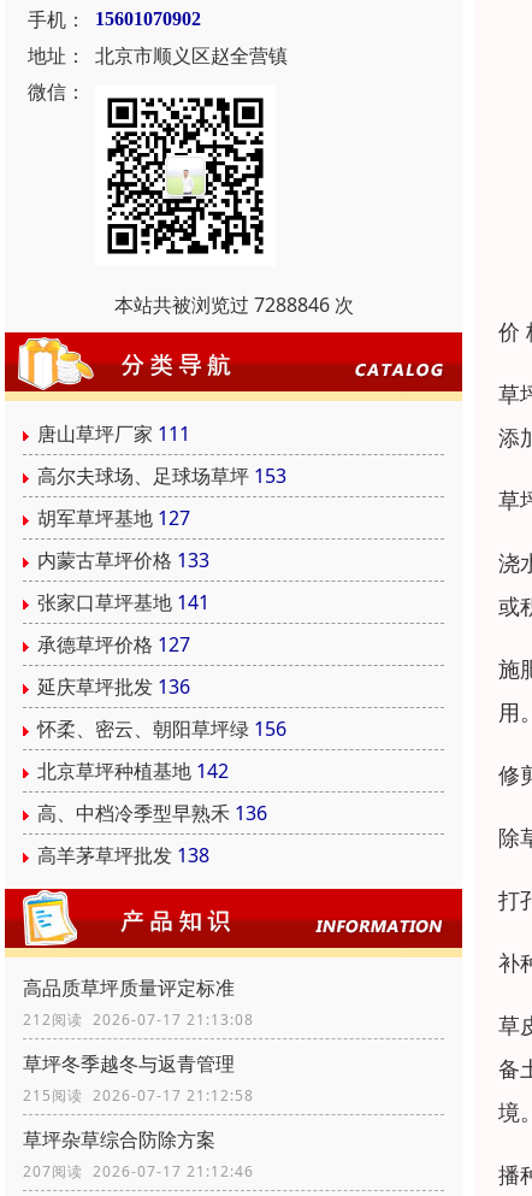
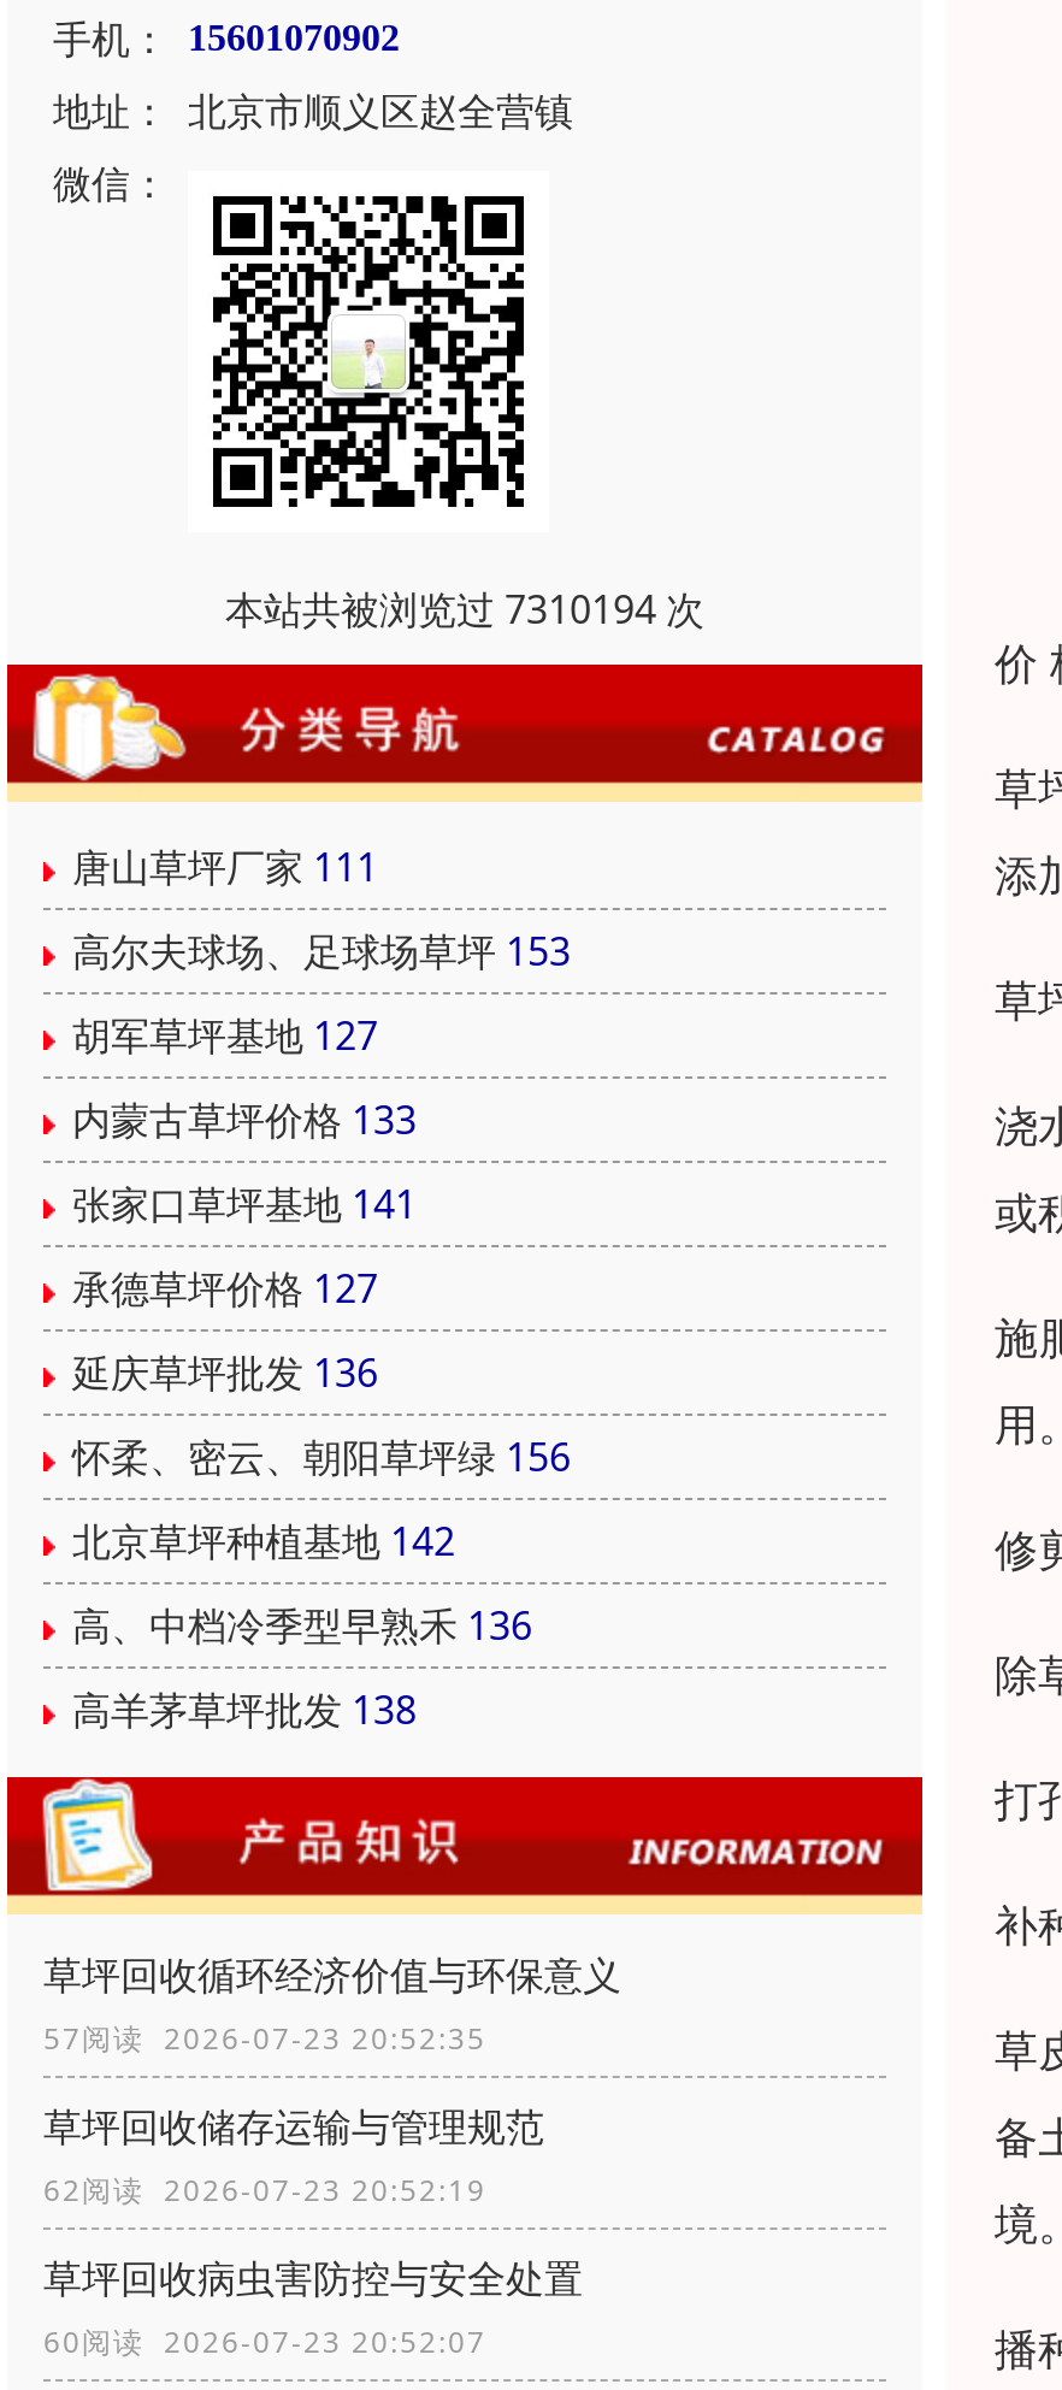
- 本站共被浏览过 7288846 次
+ 本站共被浏览过 7310194 次

- 高品质草坪质量评定标准
- 212阅读 2026-07-17 21:13:08
+ 草坪回收循环经济价值与环保意义
+ 57阅读 2026-07-23 20:52:35

- 草坪冬季越冬与返青管理
- 215阅读 2026-07-17 21:12:58
+ 草坪回收储存运输与管理规范
+ 62阅读 2026-07-23 20:52:19

- 草坪杂草综合防除方案
- 207阅读 2026-07-17 21:12:46
+ 草坪回收病虫害防控与安全处置
+ 60阅读 2026-07-23 20:52:07
